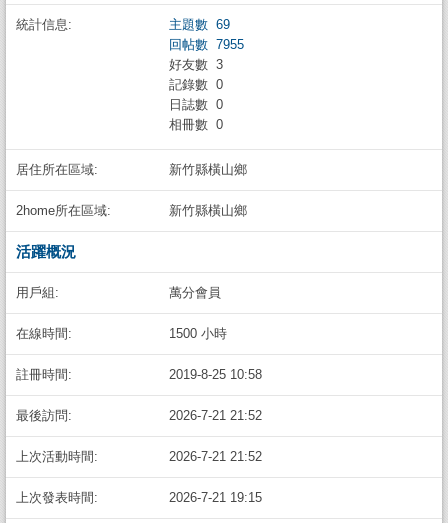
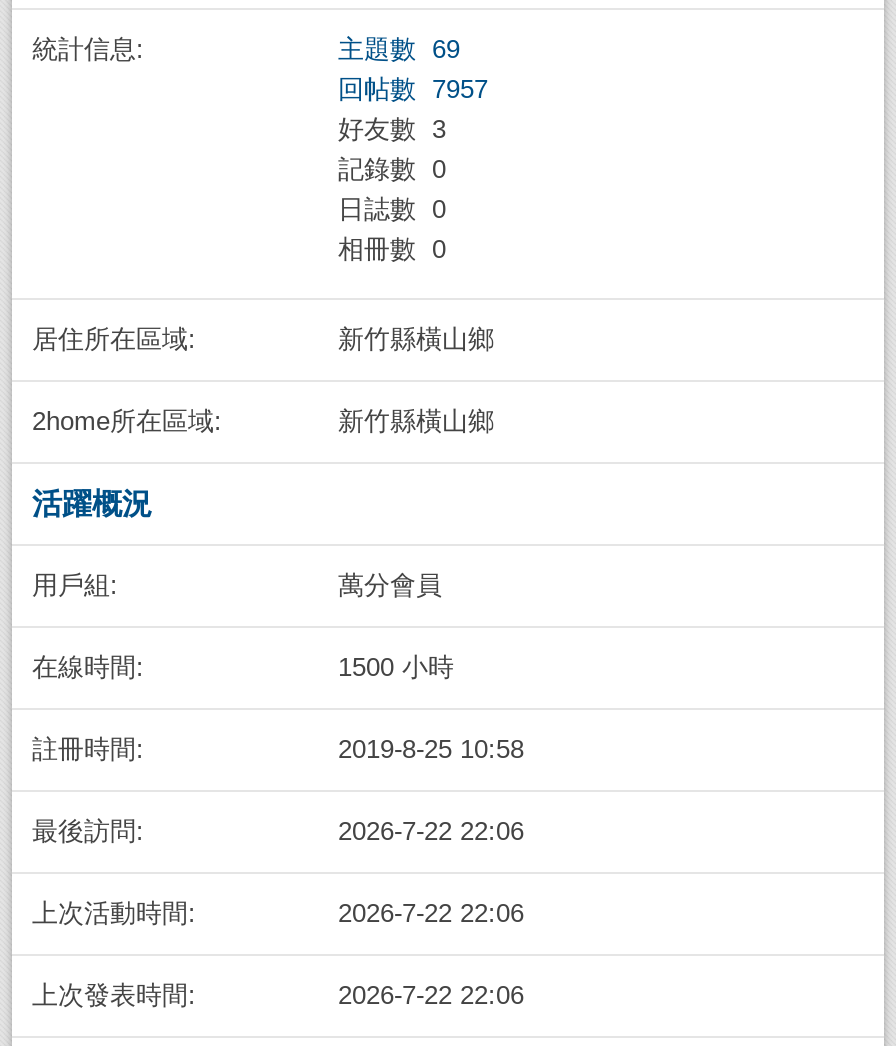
- 回帖數 7955
+ 回帖數 7957

- 2026-7-21 21:52
+ 2026-7-22 22:06

- 2026-7-21 21:52
+ 2026-7-22 22:06

- 2026-7-21 19:15
+ 2026-7-22 22:06
